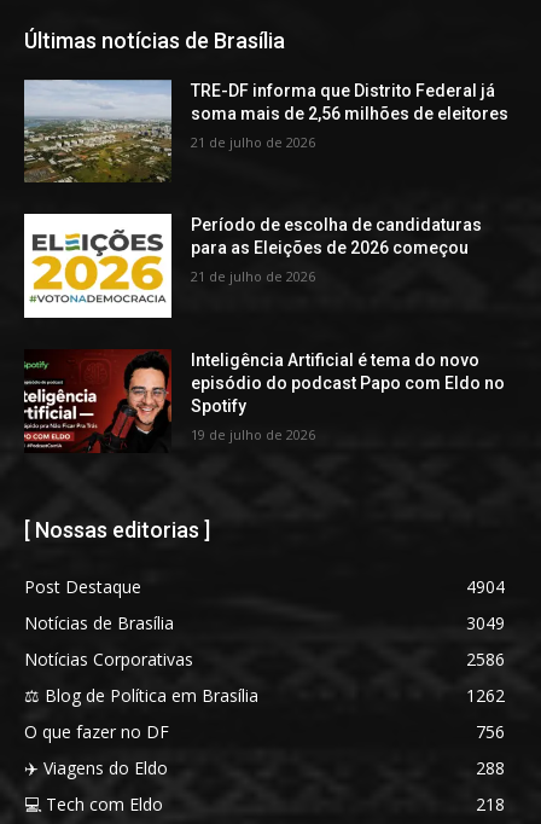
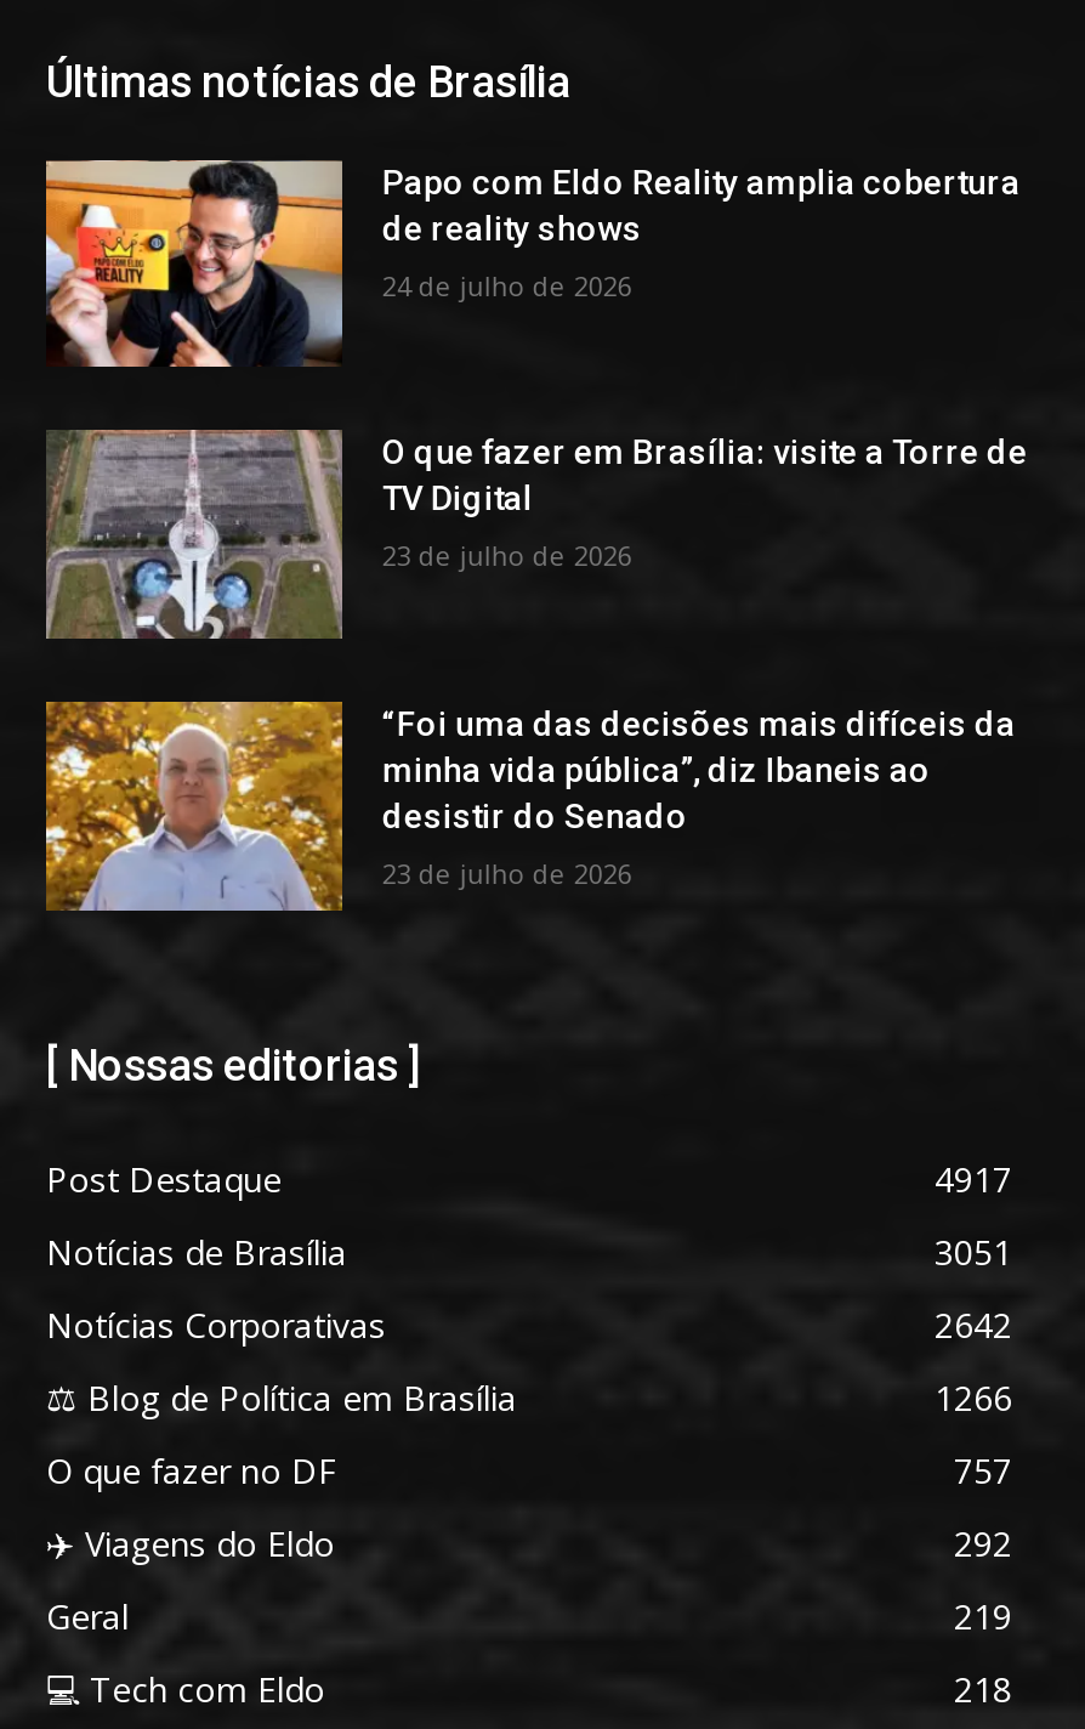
- [image]
- TRE-DF informa que Distrito Federal já
- soma mais de 2,56 milhões de eleitores
+ [image]
+ Papo com Eldo Reality amplia cobertura
+ de reality shows

- 21 de julho de 2026
+ 24 de julho de 2026

- [image]
- Período de escolha de candidaturas
- para as Eleições de 2026 começou
+ [image]
+ O que fazer em Brasília: visite a Torre de
+ TV Digital

- 21 de julho de 2026
+ 23 de julho de 2026

- [image]
- Inteligência Artificial é tema do novo
- episódio do podcast Papo com Eldo no
- Spotify
+ [image]
+ “Foi uma das decisões mais difíceis da
+ minha vida pública”, diz Ibaneis ao
+ desistir do Senado

- 19 de julho de 2026
+ 23 de julho de 2026

- 4904
+ 4917

- 3049
+ 3051

- 2586
+ 2642

- 1262
+ 1266

- 756
+ 757

- 288
+ 292
+ Geral
+ 219
